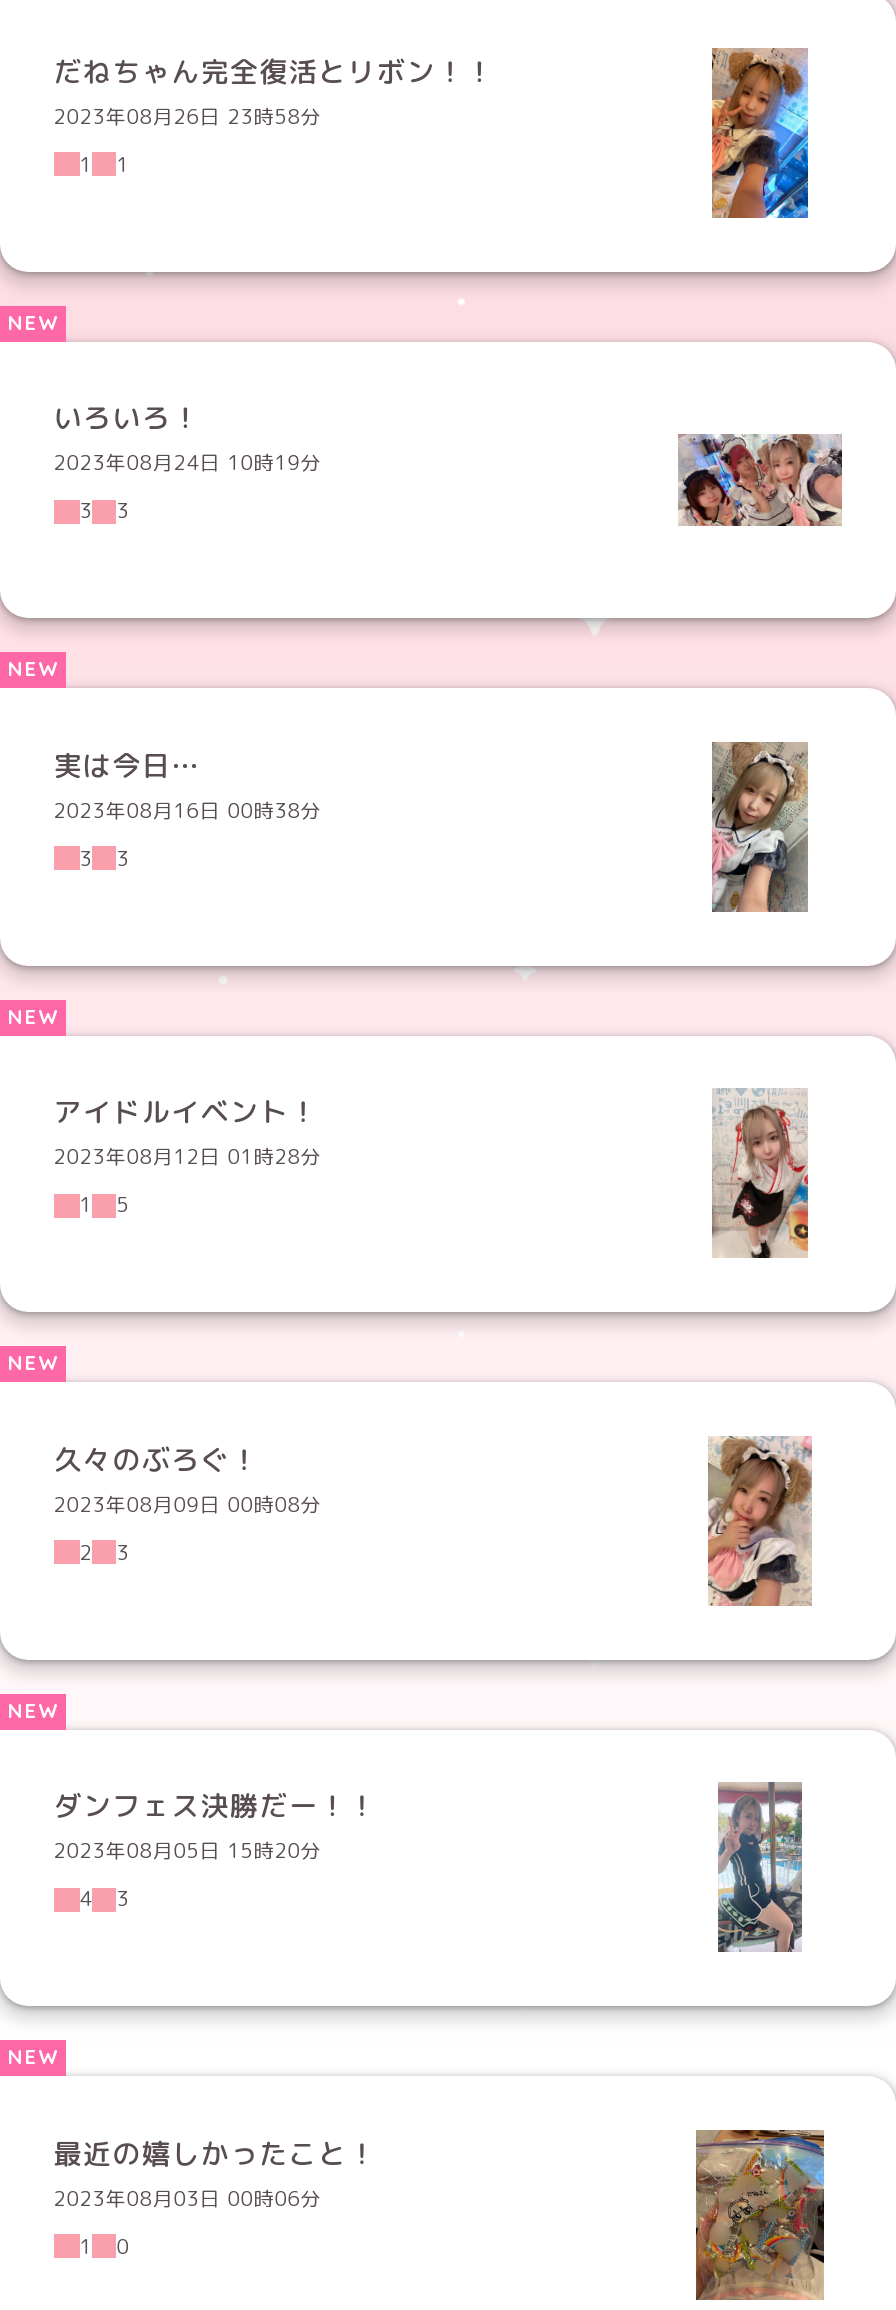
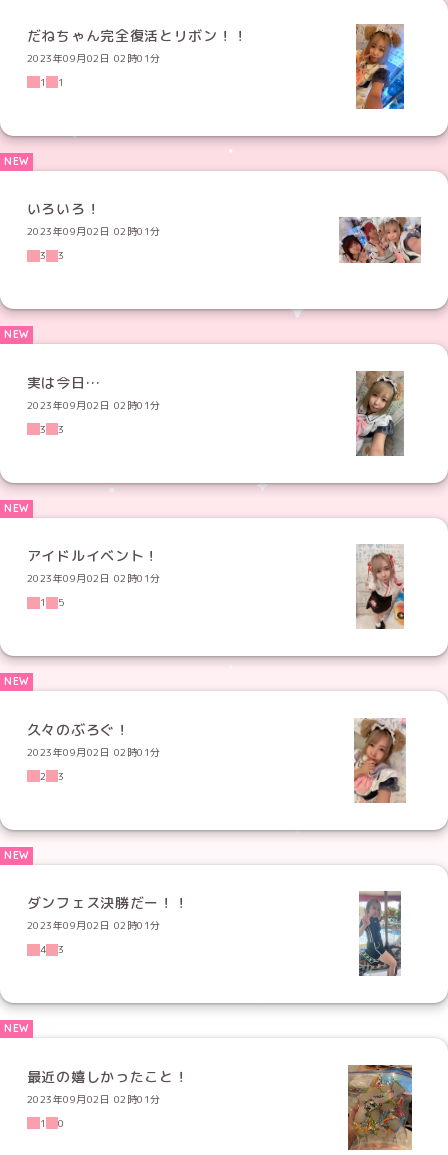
- 2023年08月26日 23時58分
+ 2023年09月02日 02時01分

- 2023年08月24日 10時19分
+ 2023年09月02日 02時01分

- 2023年08月16日 00時38分
+ 2023年09月02日 02時01分

- 2023年08月12日 01時28分
+ 2023年09月02日 02時01分

- 2023年08月09日 00時08分
+ 2023年09月02日 02時01分

- 2023年08月05日 15時20分
+ 2023年09月02日 02時01分

- 2023年08月03日 00時06分
+ 2023年09月02日 02時01分
